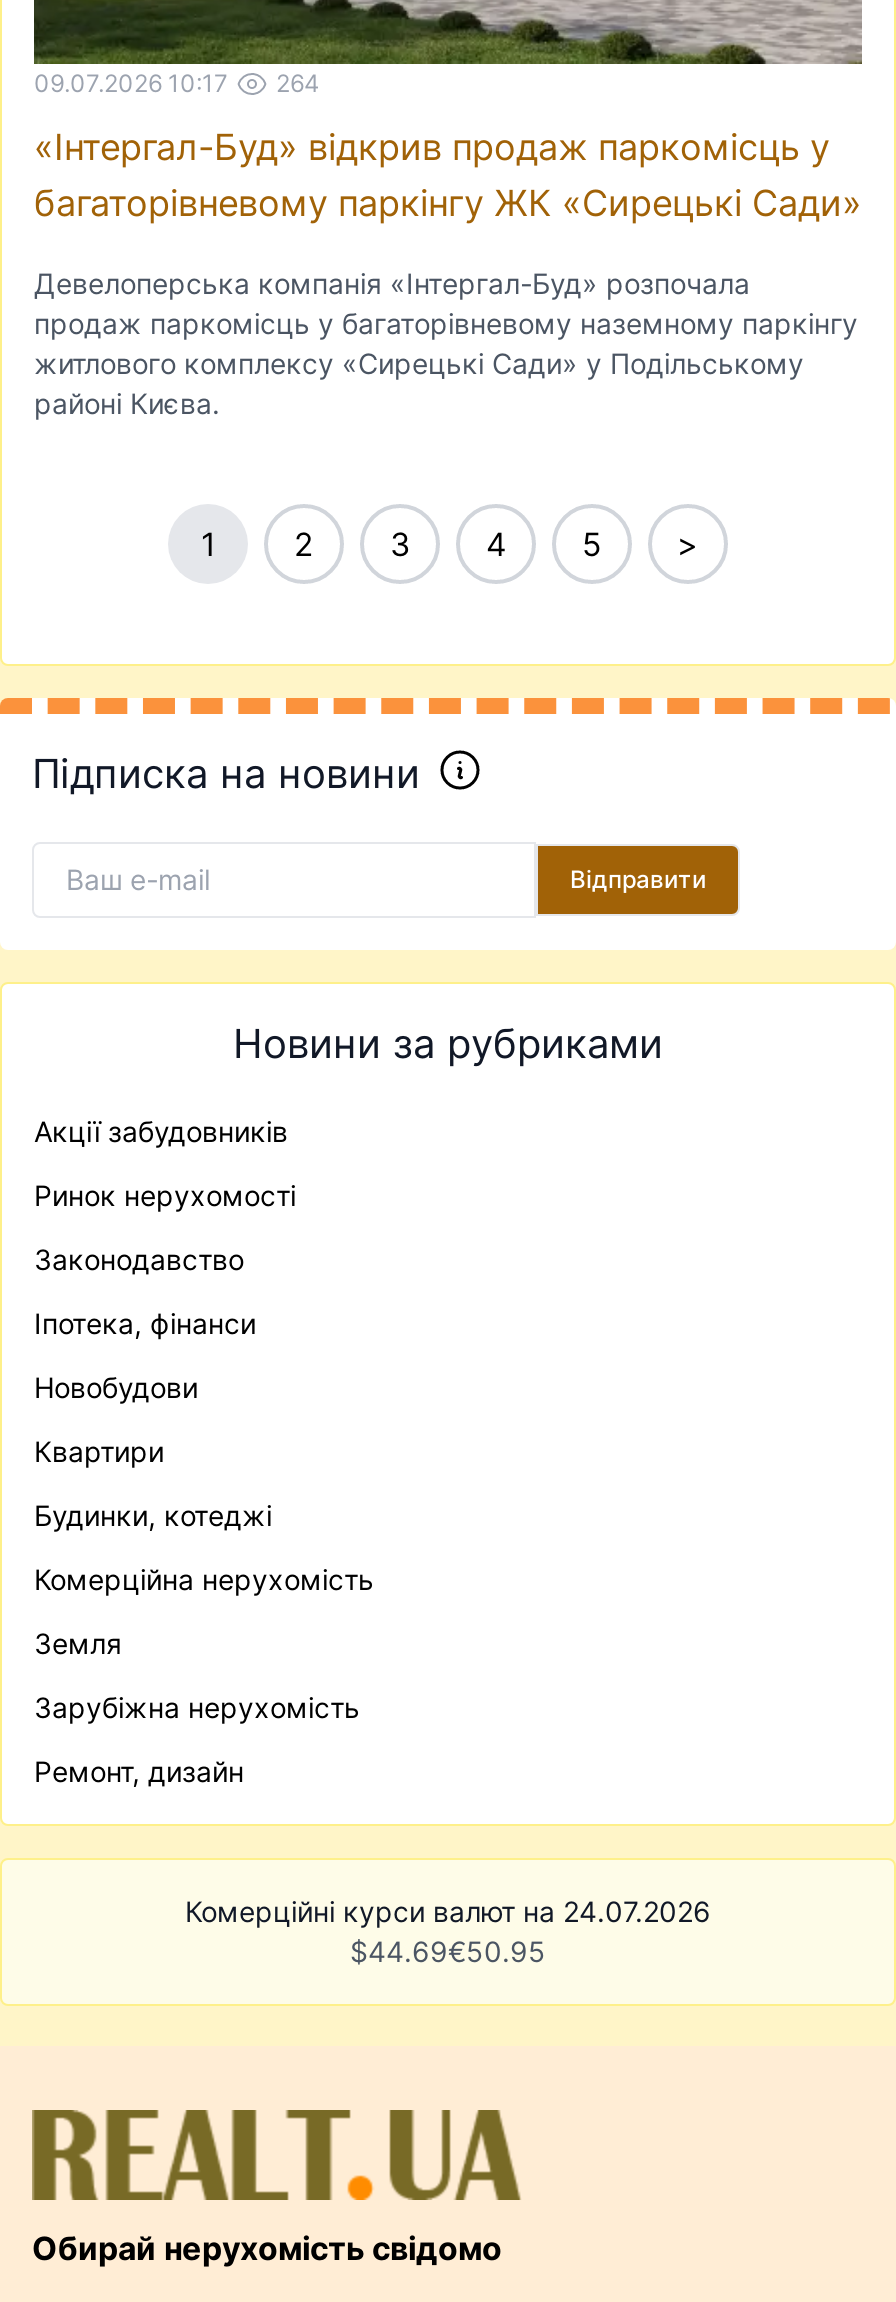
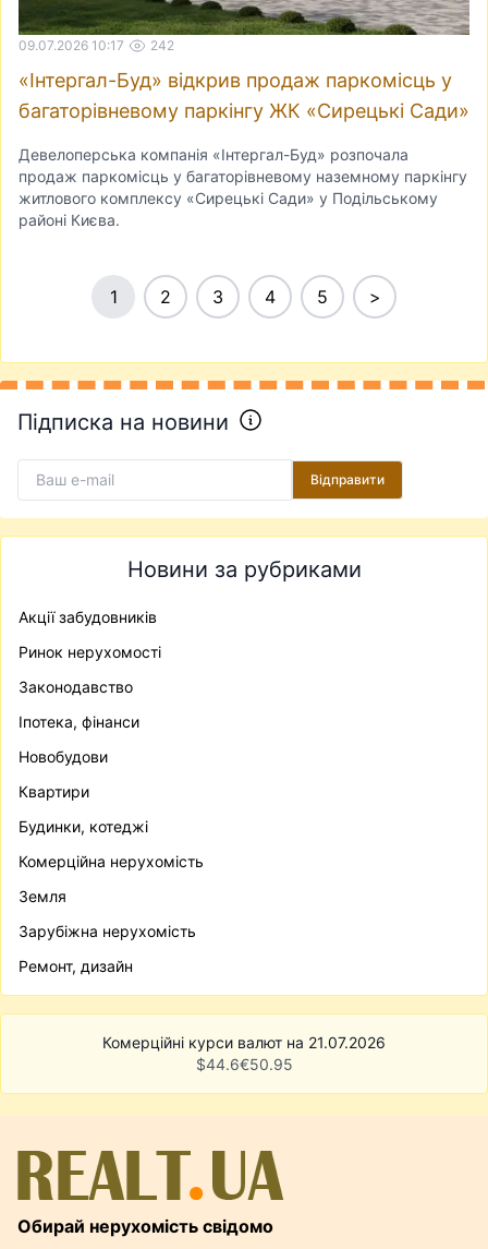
- 09.07.2026 10:17 264
+ 09.07.2026 10:17 242

- Комерційні курси валют на 24.07.2026
+ Комерційні курси валют на 21.07.2026

- $44.69€50.95
+ $44.6€50.95
